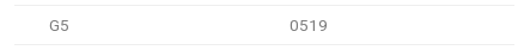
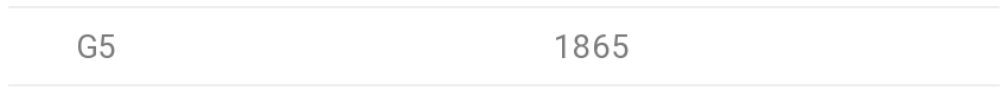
- 0519
+ 1865
